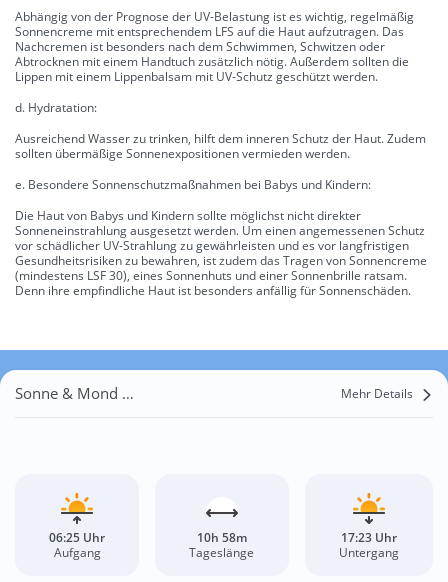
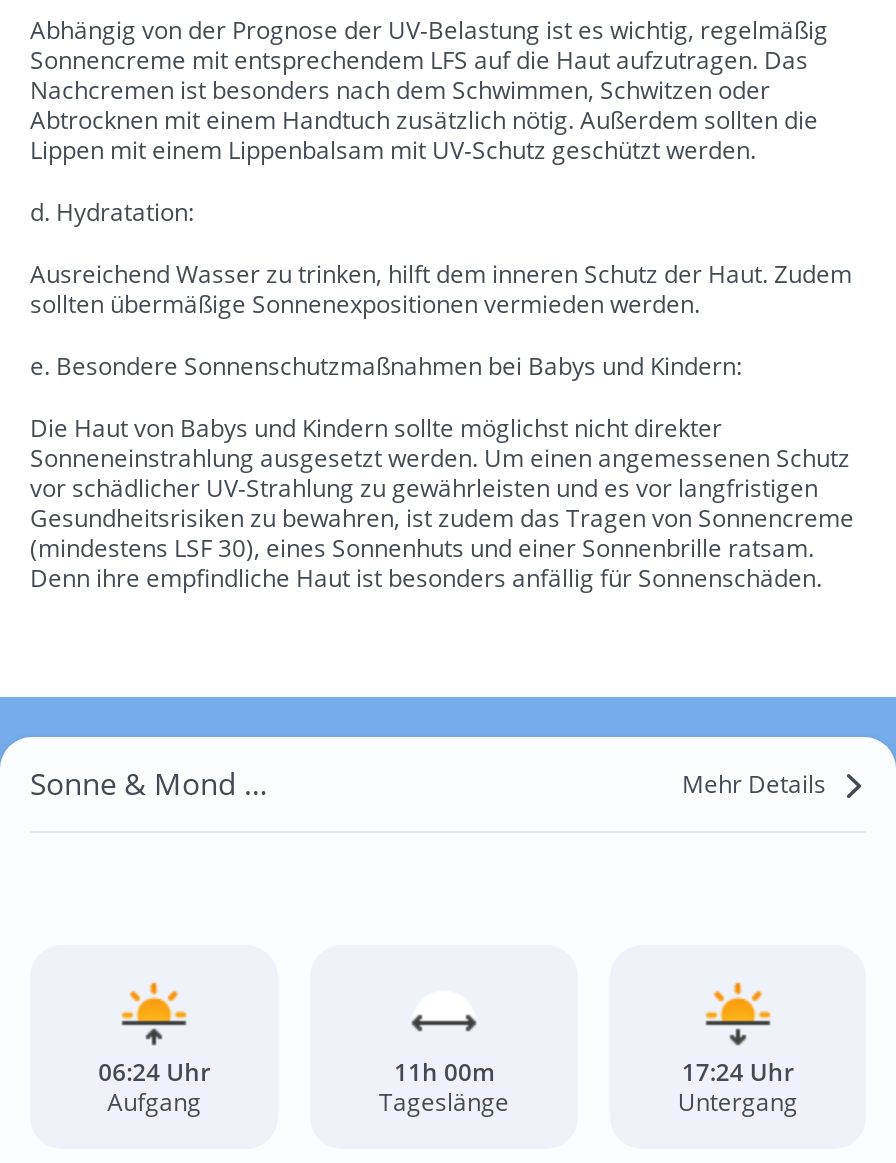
- 06:25 Uhr
+ 06:24 Uhr

- 10h 58m
+ 11h 00m

- 17:23 Uhr
+ 17:24 Uhr
